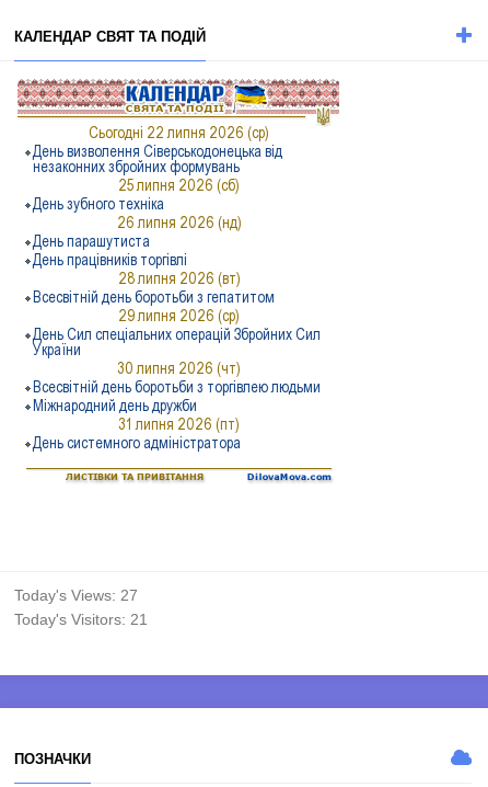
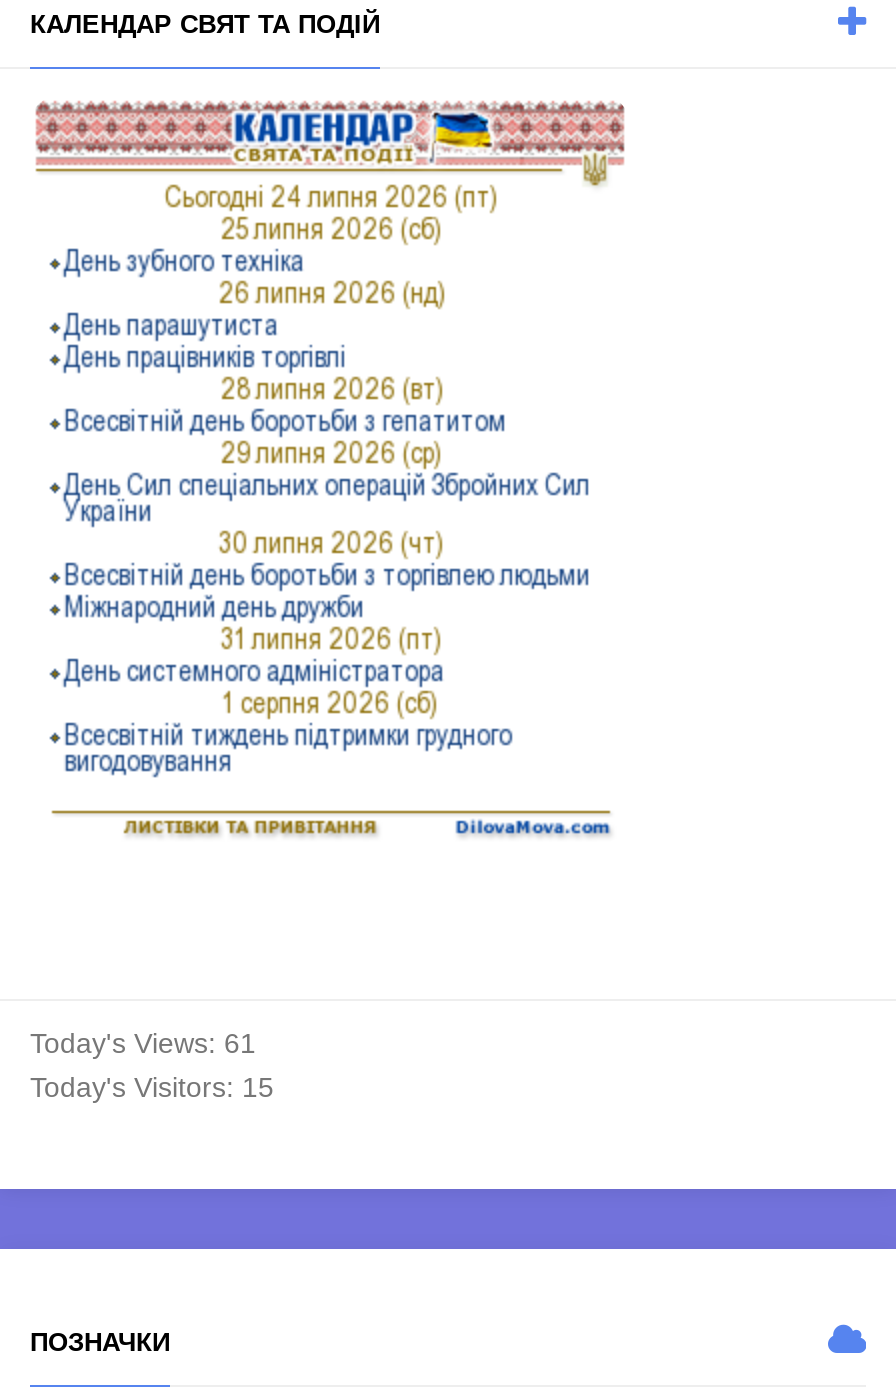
- [image]
+ [image]

- Today's Views: 27
+ Today's Views: 61

- Today's Visitors: 21
+ Today's Visitors: 15
